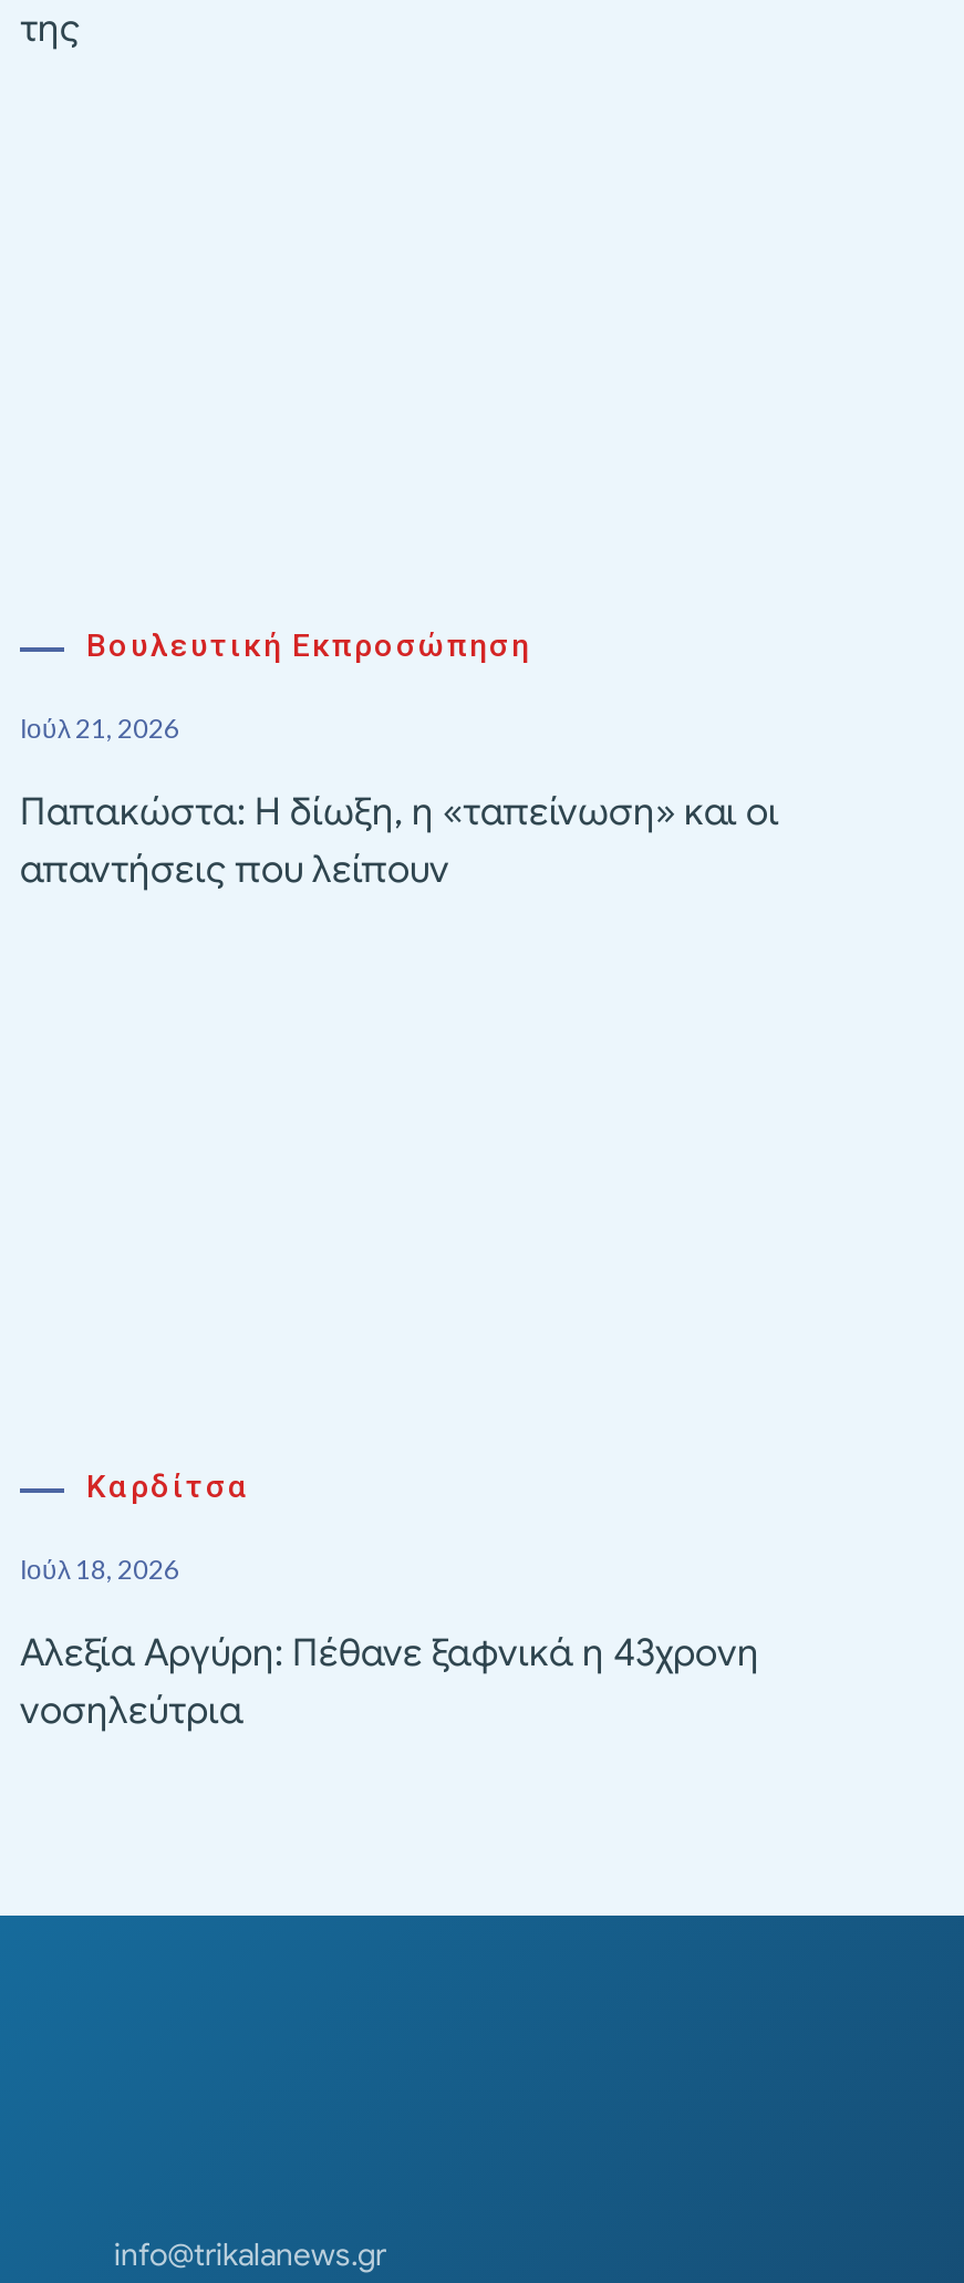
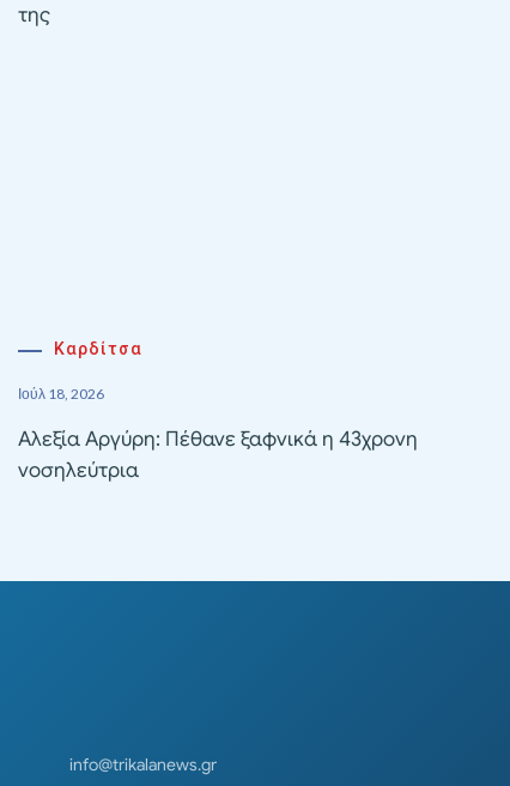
- Βουλευτική Εκπροσώπηση
- Ιούλ 21, 2026
- Παπακώστα: Η δίωξη, η «ταπείνωση» και οι
- απαντήσεις που λείπουν
